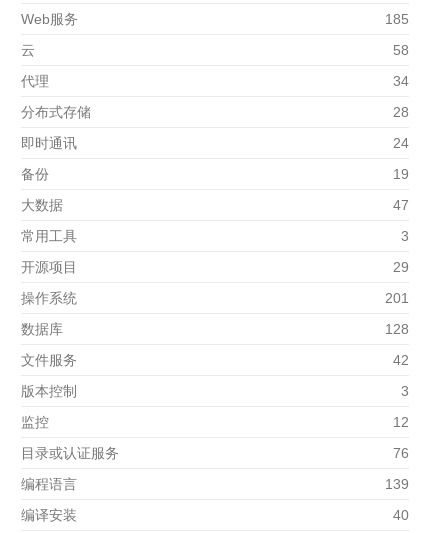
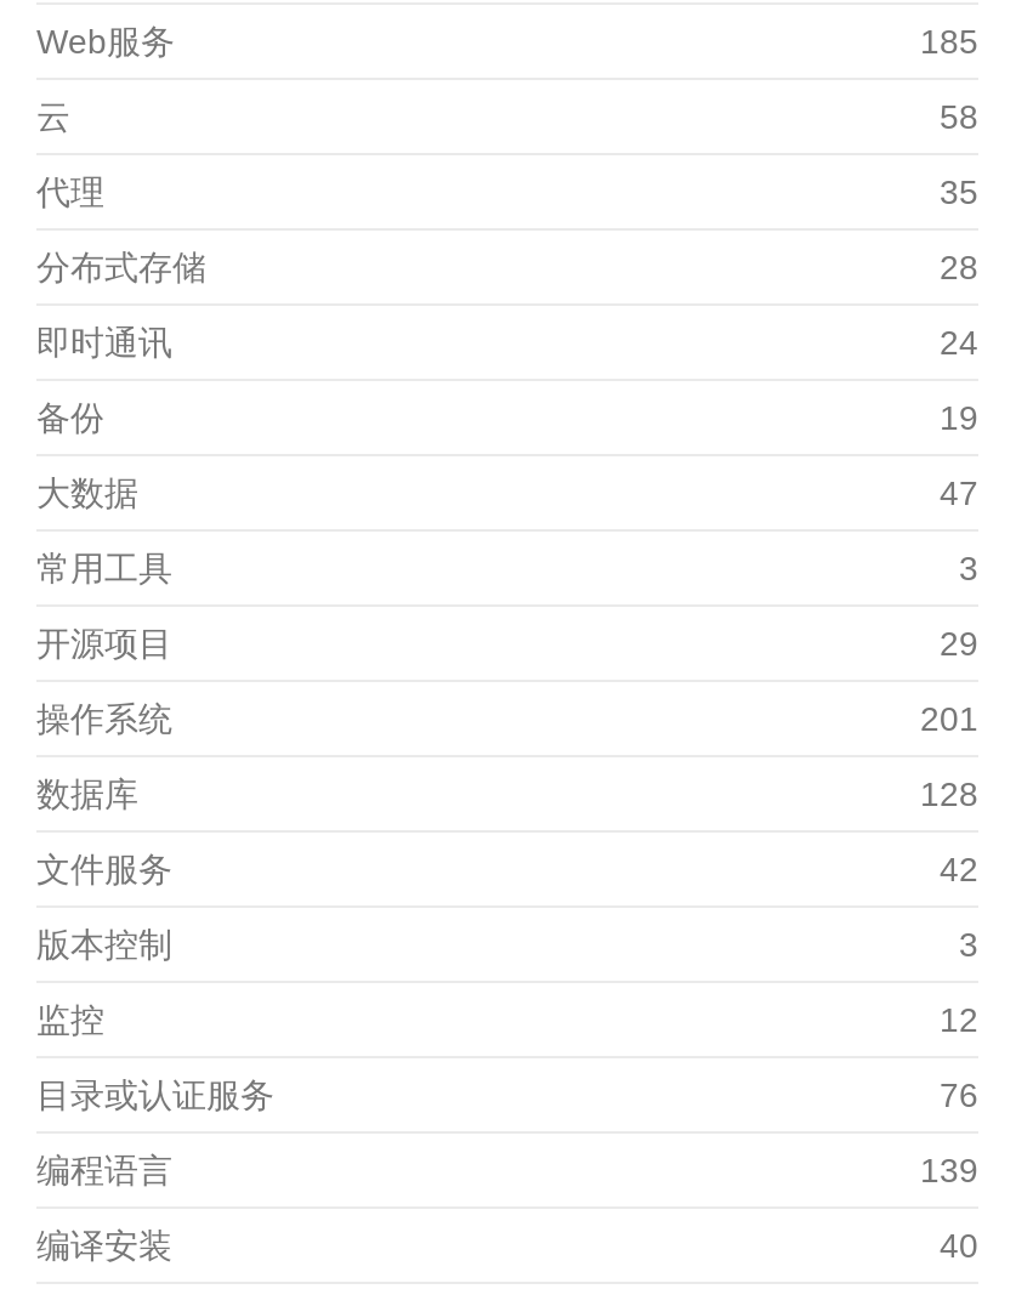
- 34
+ 35
